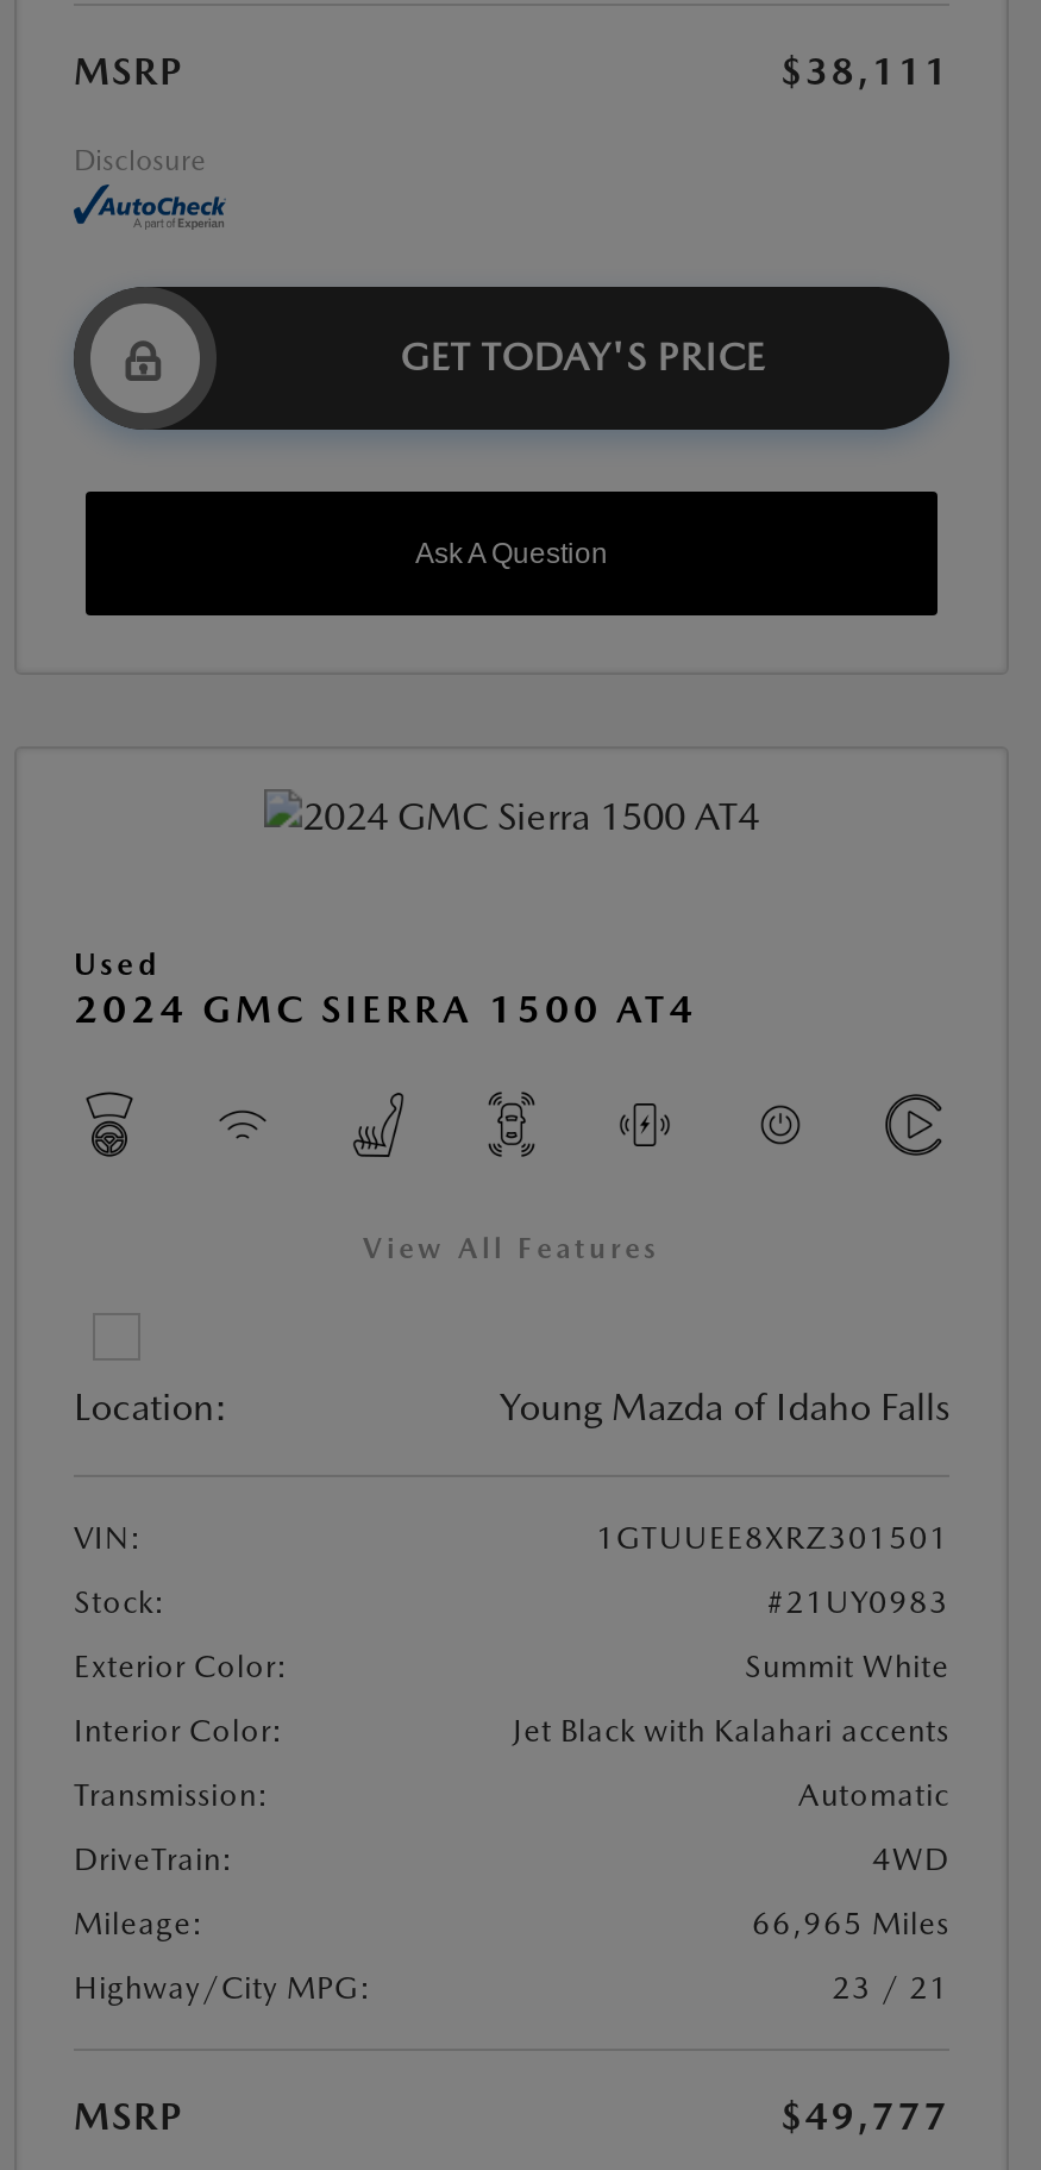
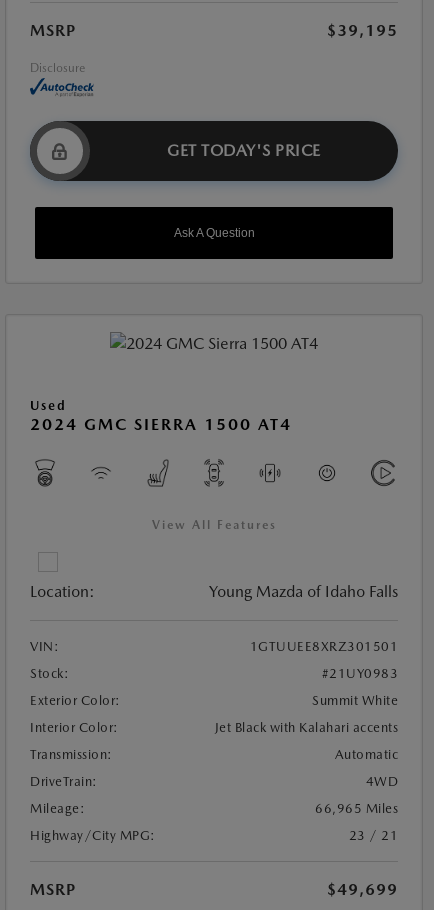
- $38,111
+ $39,195

- $49,777
+ $49,699
